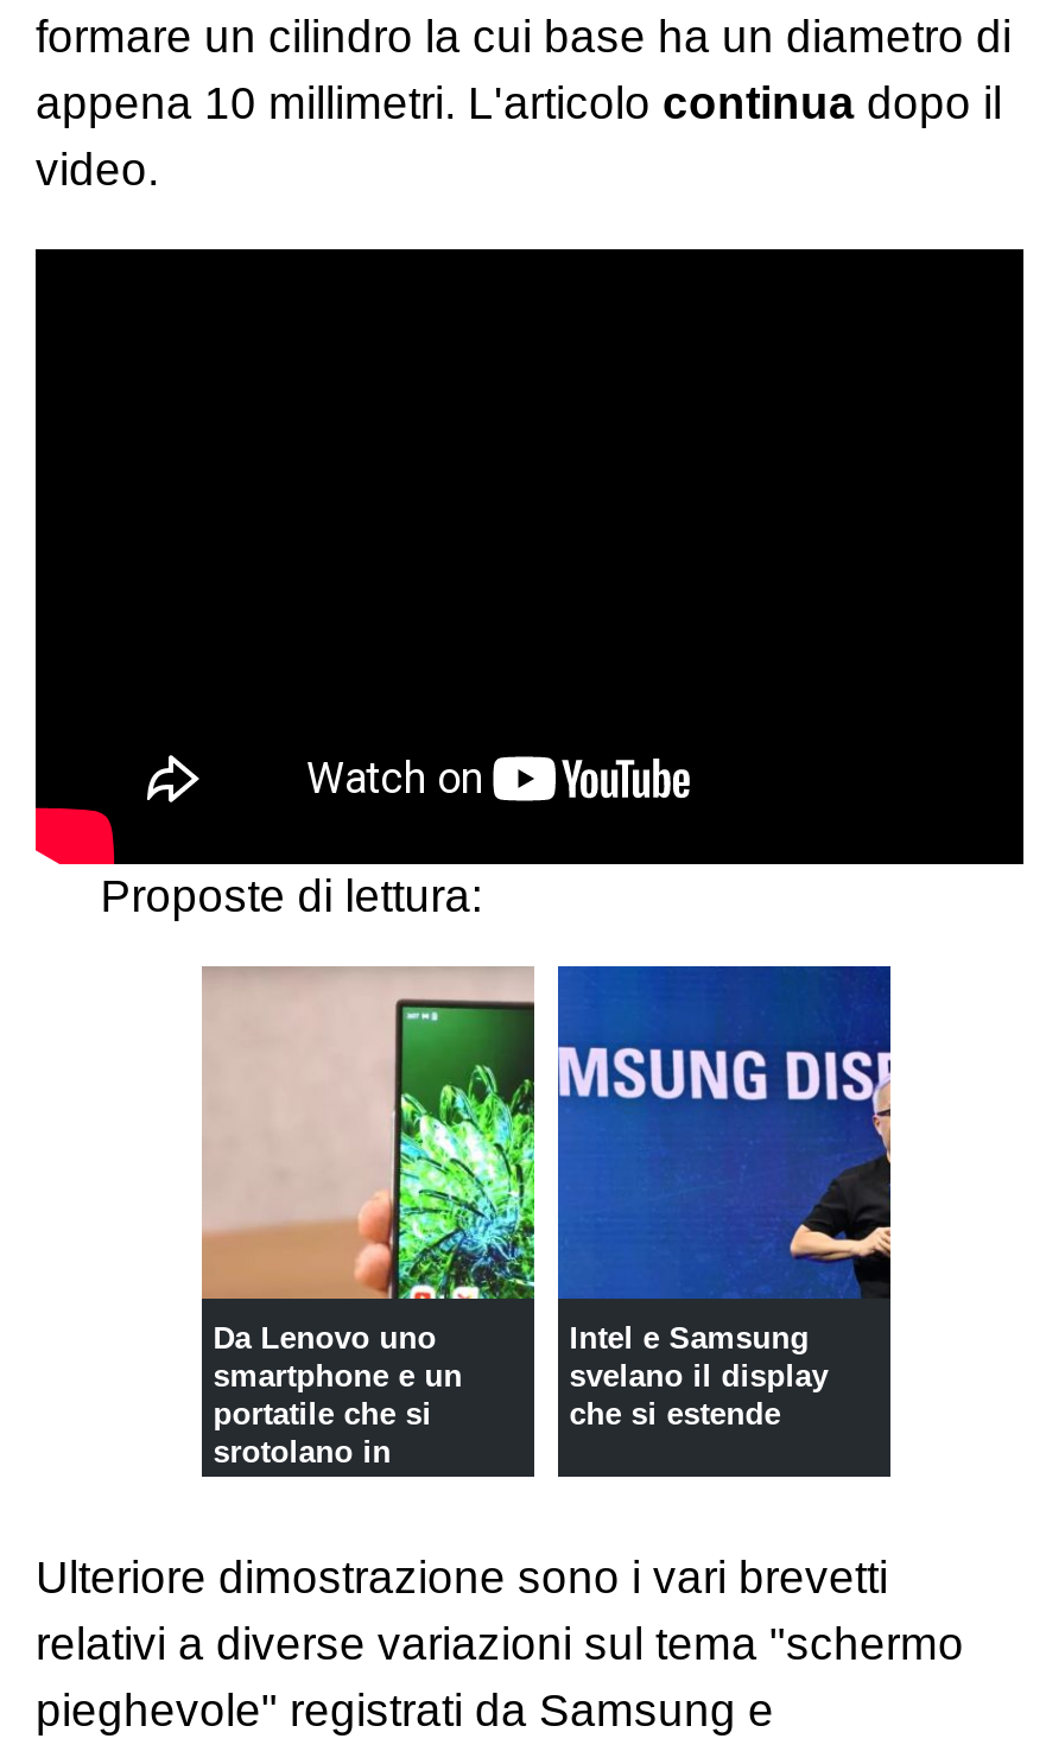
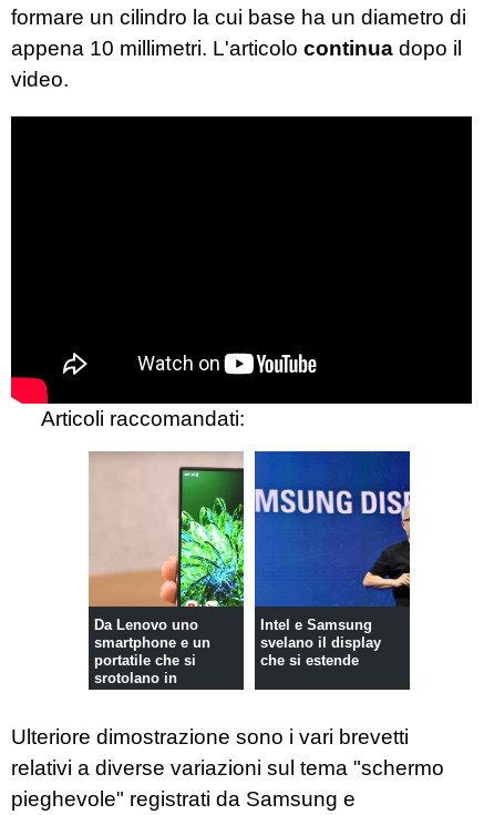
- Proposte di lettura:
+ Articoli raccomandati:
